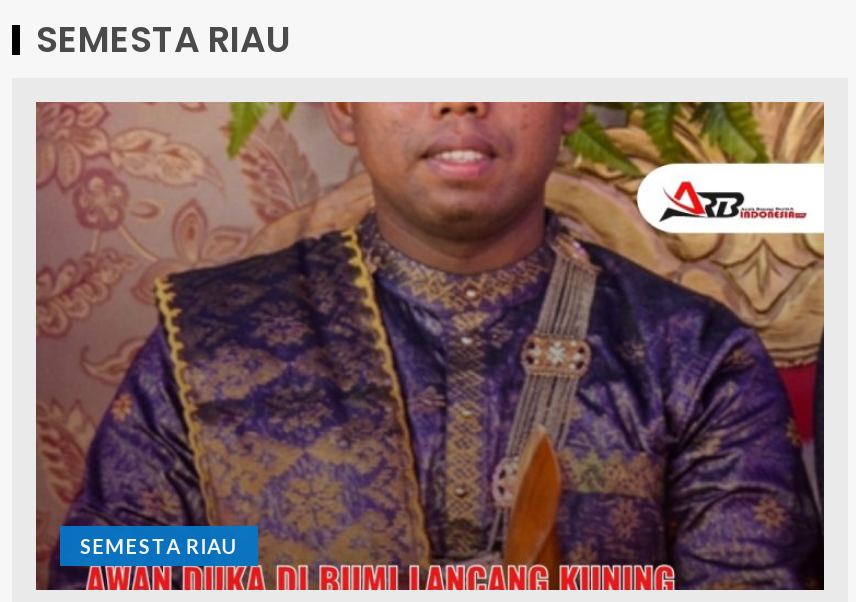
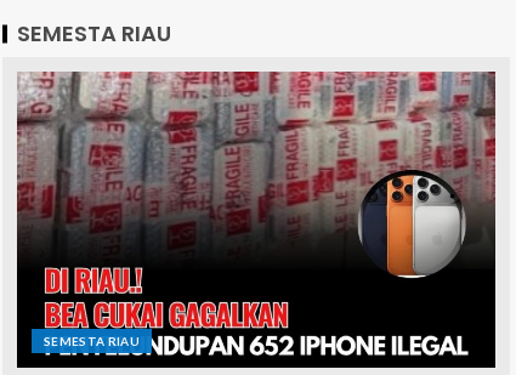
- [image]
+ [image]
